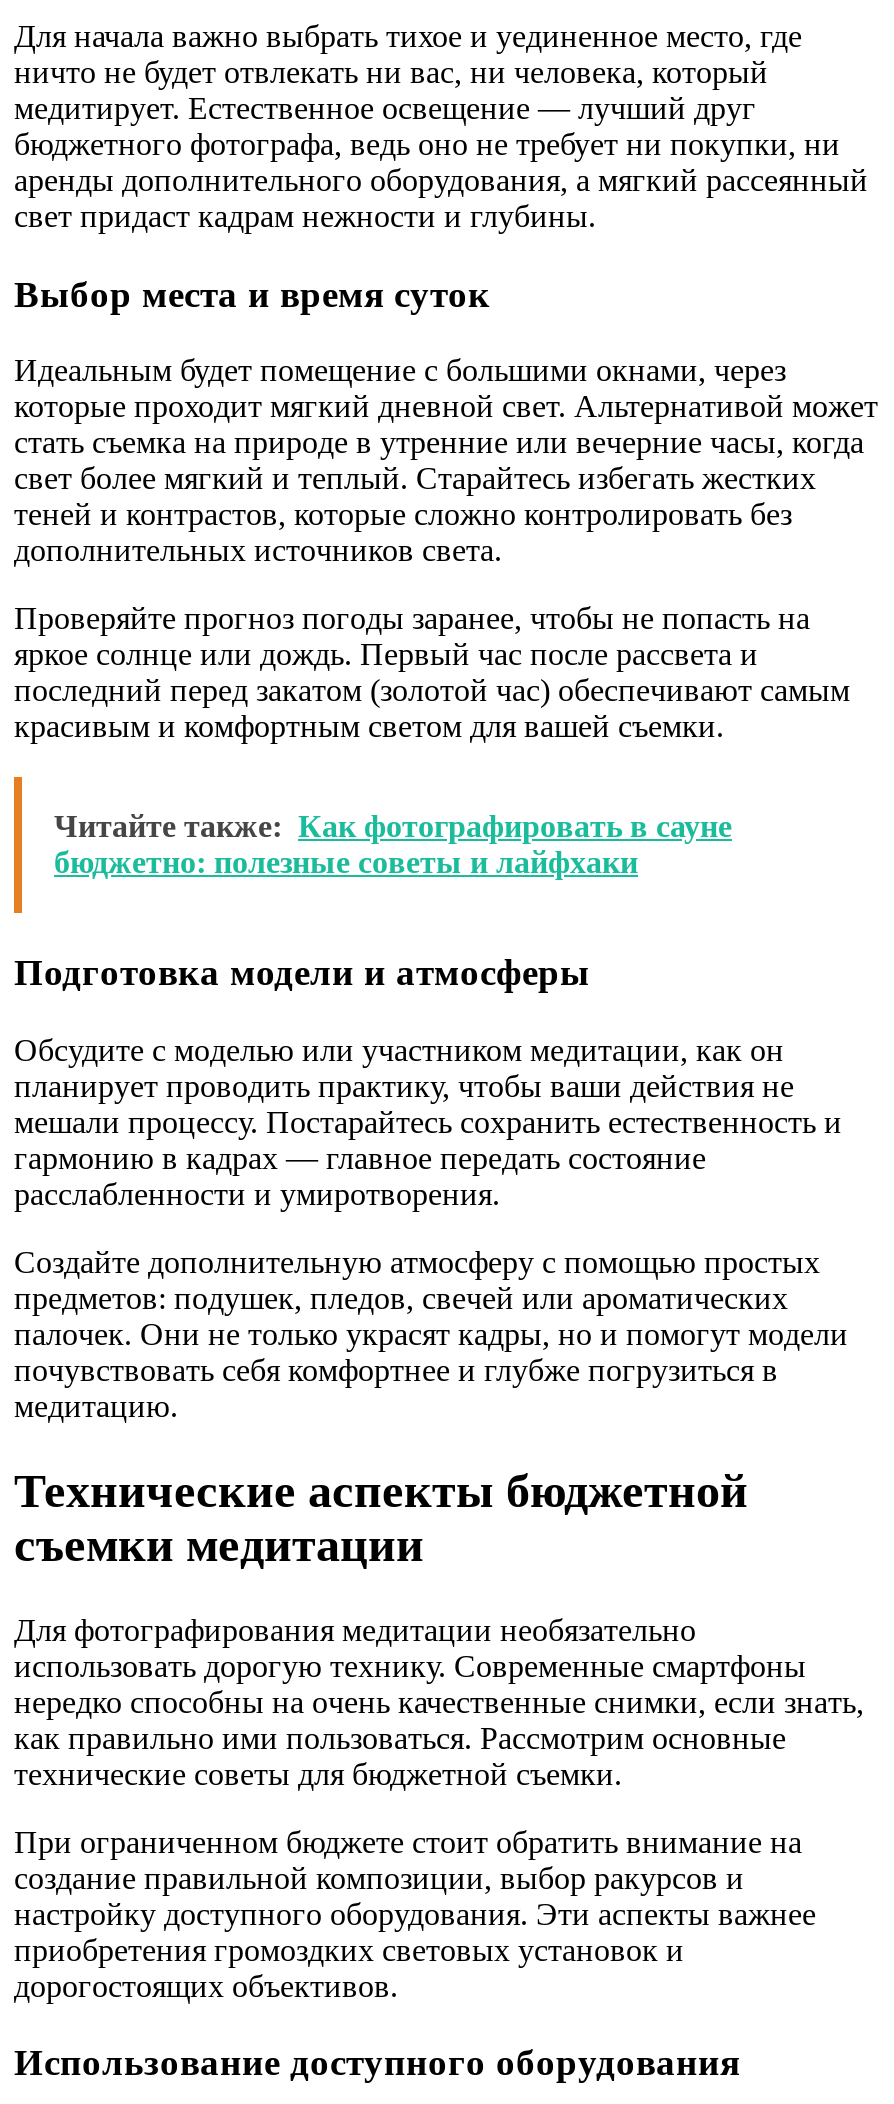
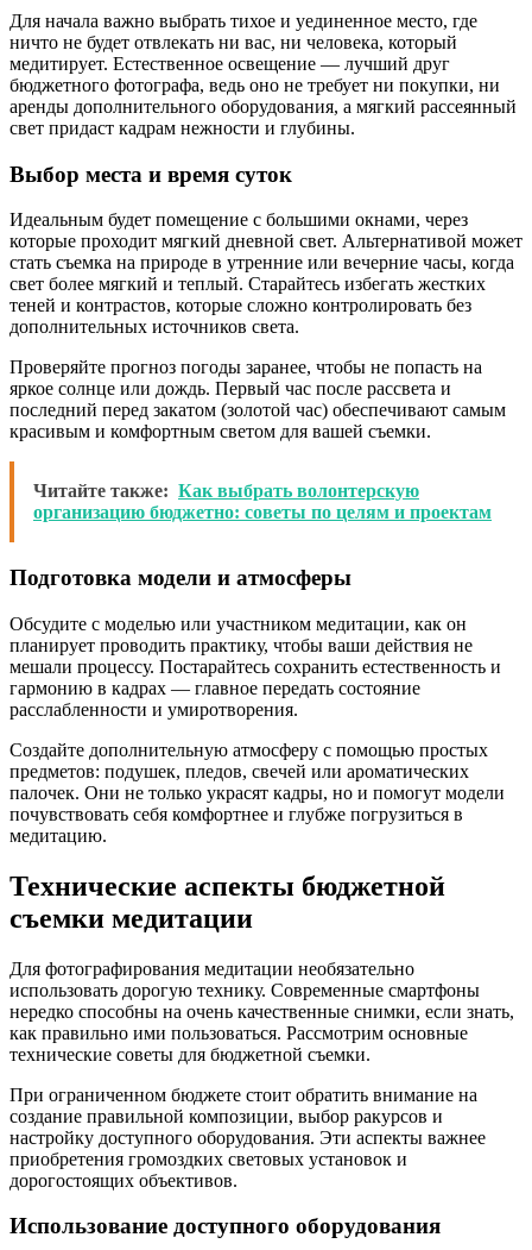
- Читайте также: Как фотографировать в сауне
- бюджетно: полезные советы и лайфхаки
+ Читайте также: Как выбрать волонтерскую
+ организацию бюджетно: советы по целям и проектам
